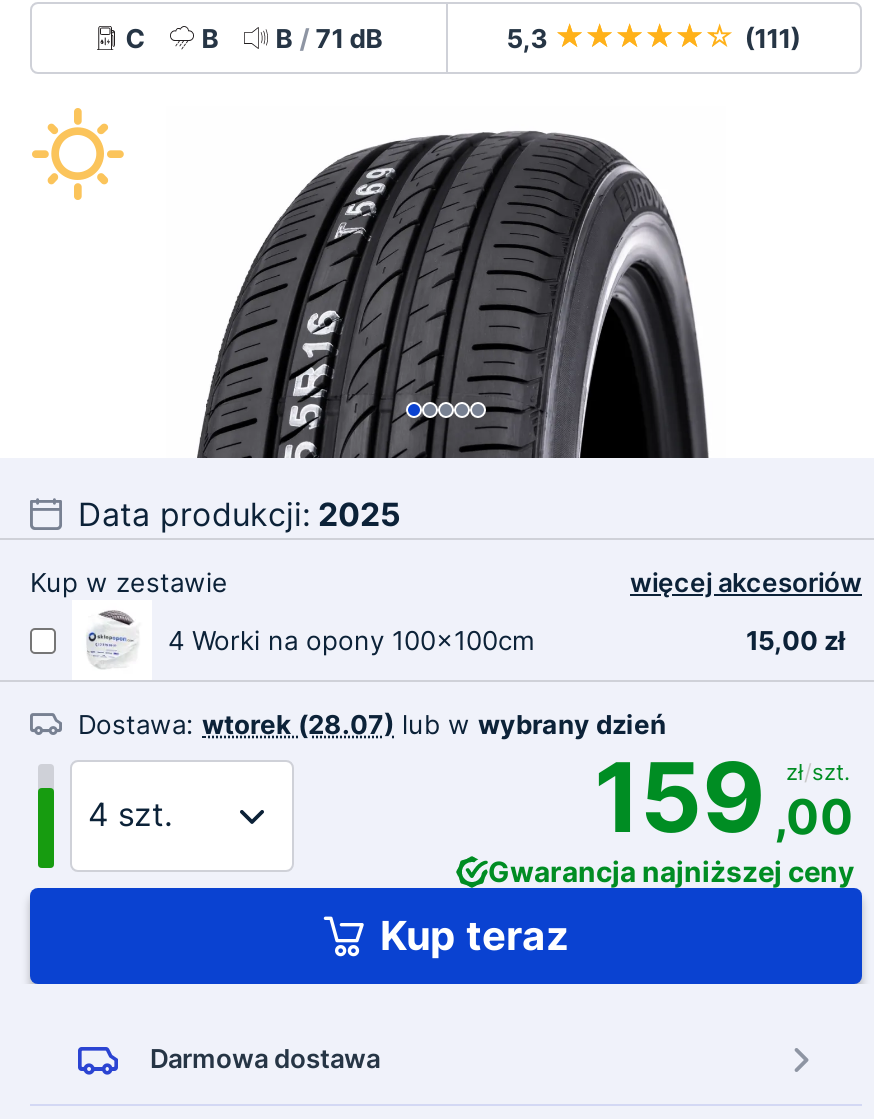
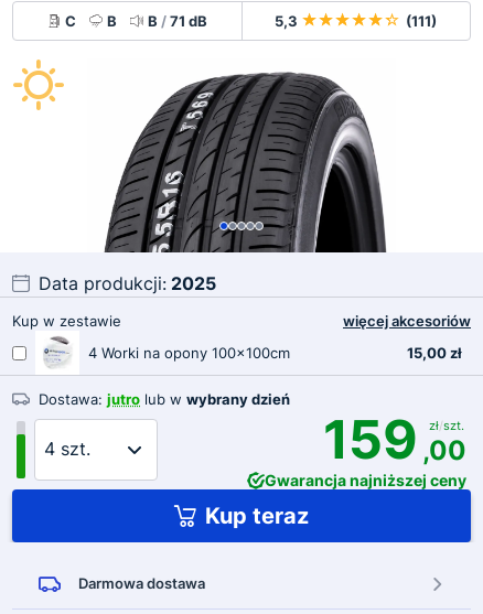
- Dostawa: wtorek (28.07) lub w wybrany dzień
+ Dostawa: jutro lub w wybrany dzień
